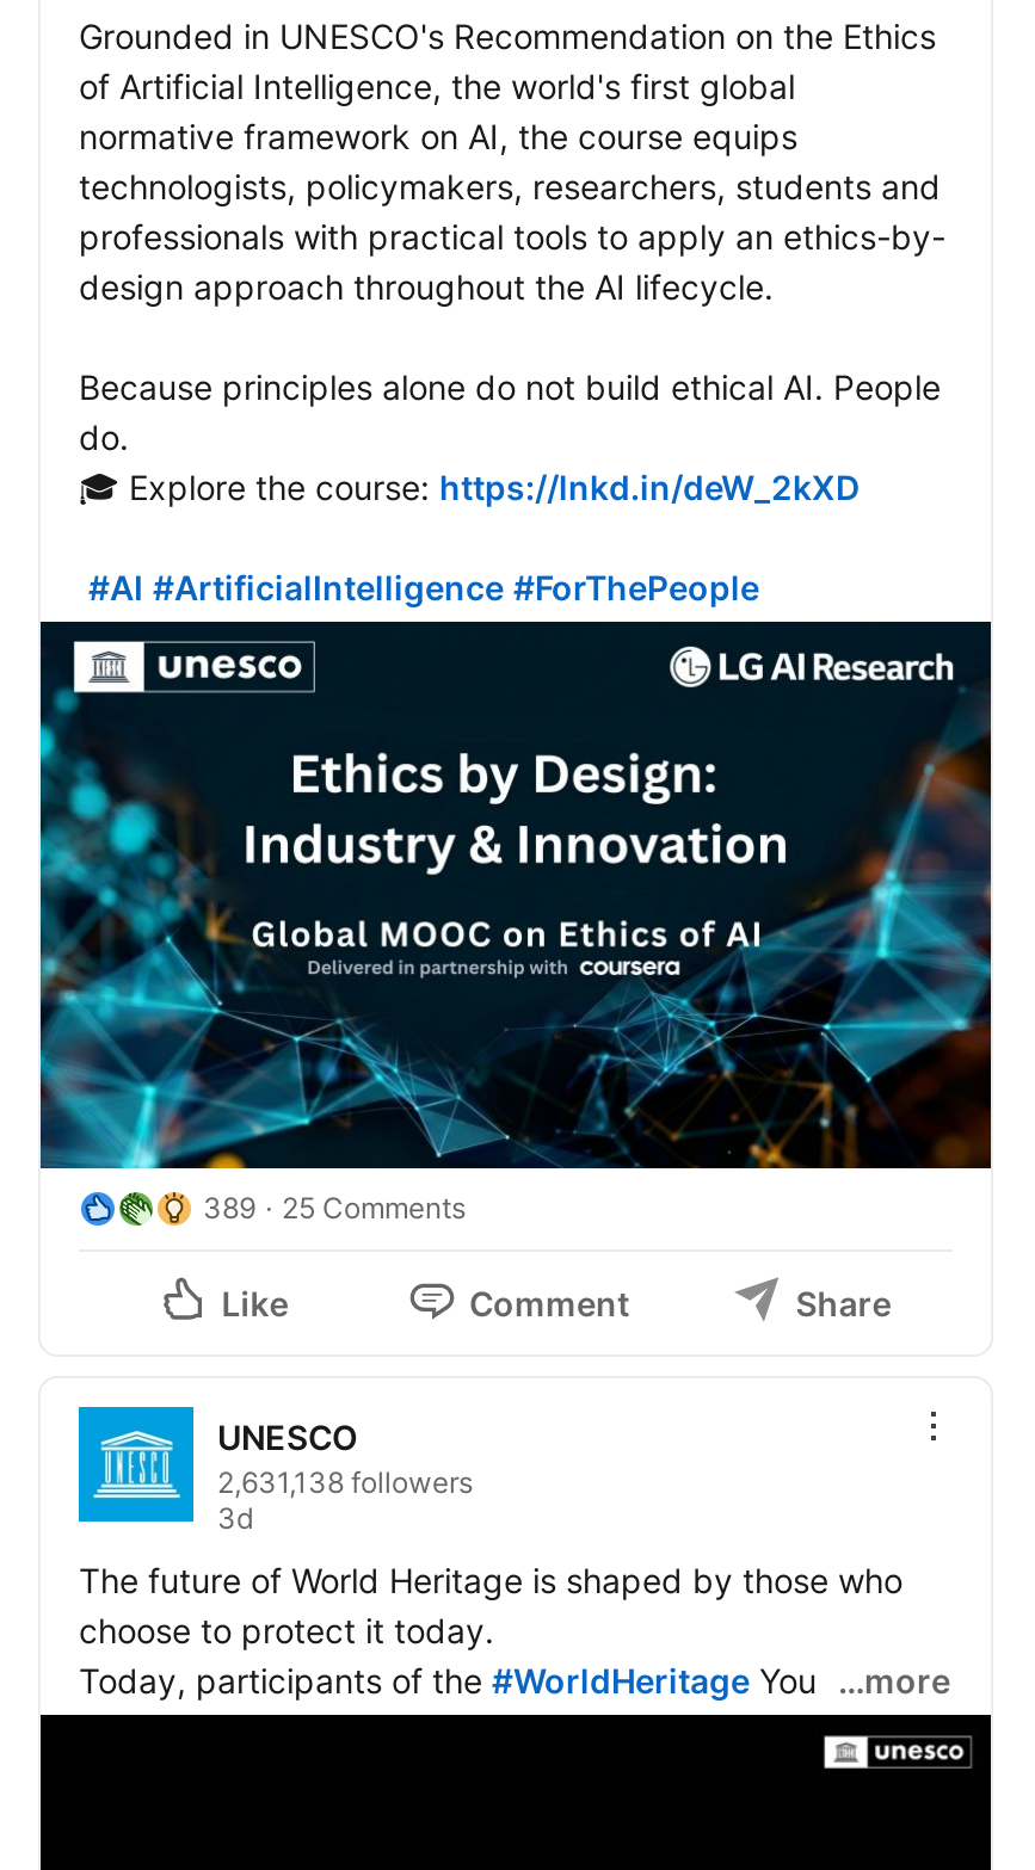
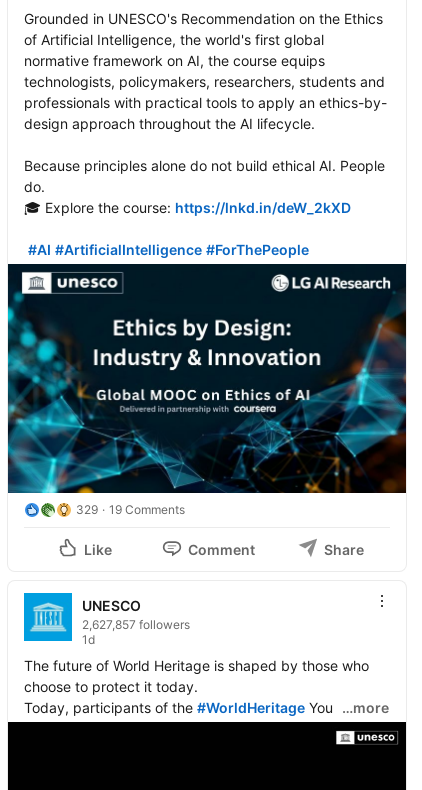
- 389
+ 329

- 25 Comments
+ 19 Comments

- 2,631,138 followers
- 3d
+ 2,627,857 followers
+ 1d
